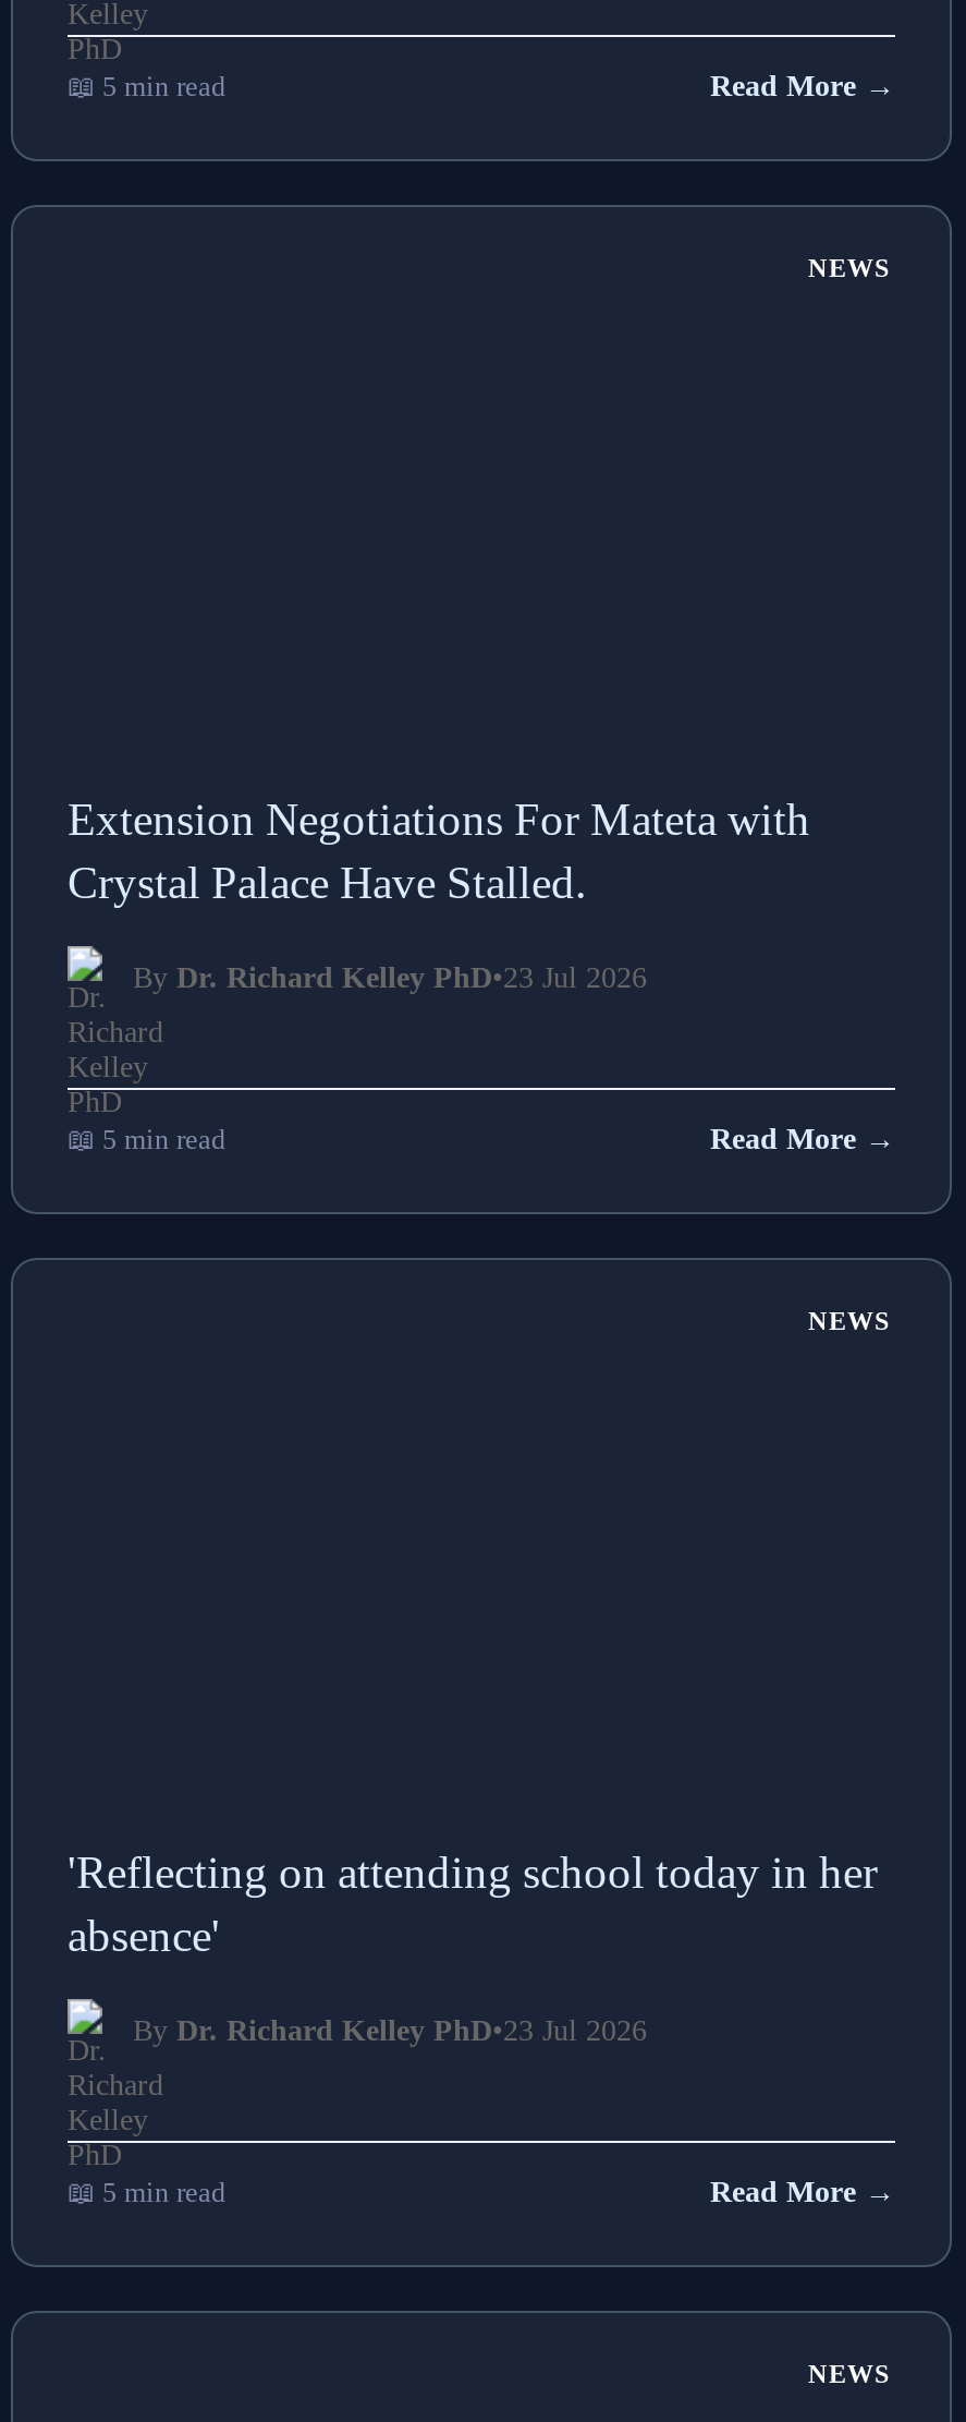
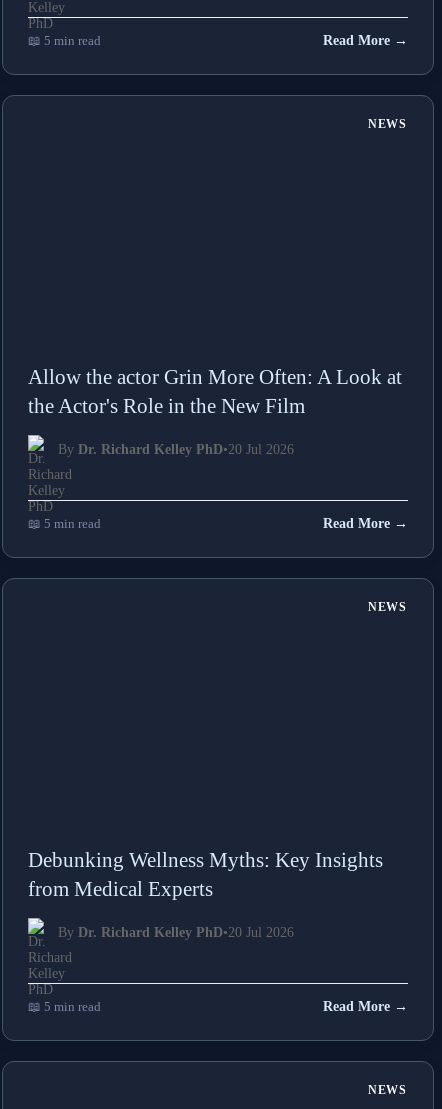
- Extension Negotiations For Mateta with
- Crystal Palace Have Stalled.
+ Allow the actor Grin More Often: A Look at
+ the Actor's Role in the New Film

- By Dr. Richard Kelley PhD•23 Jul 2026
+ By Dr. Richard Kelley PhD•20 Jul 2026

- 'Reflecting on attending school today in her
- absence'
+ Debunking Wellness Myths: Key Insights
+ from Medical Experts

- By Dr. Richard Kelley PhD•23 Jul 2026
+ By Dr. Richard Kelley PhD•20 Jul 2026
